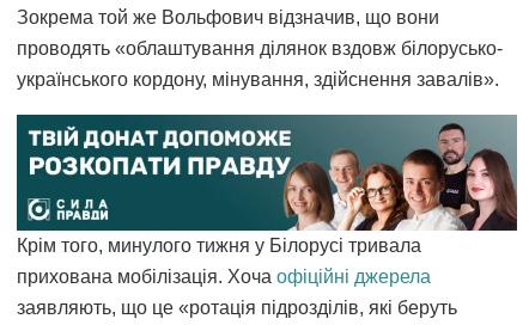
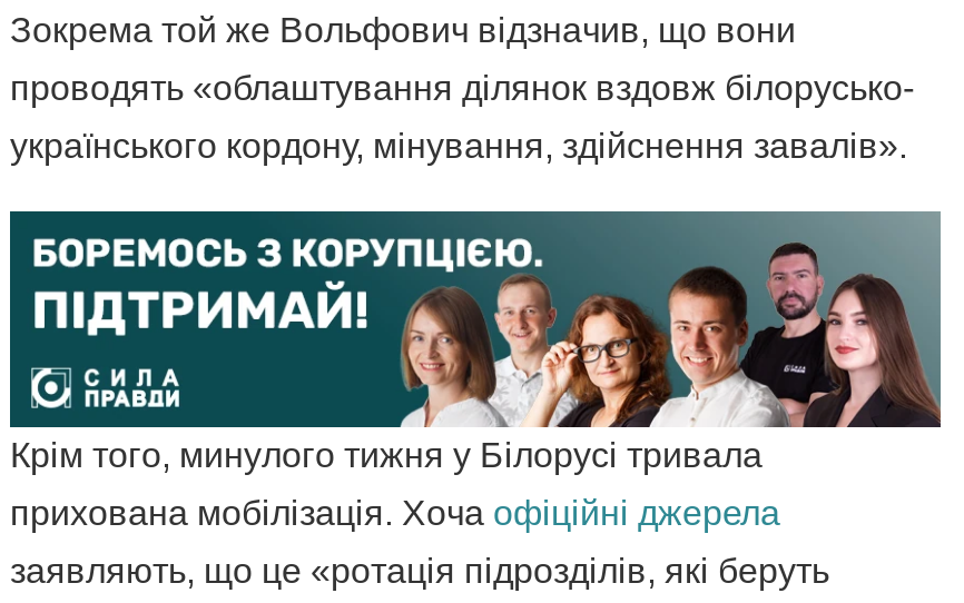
- [image]
+ [image]
